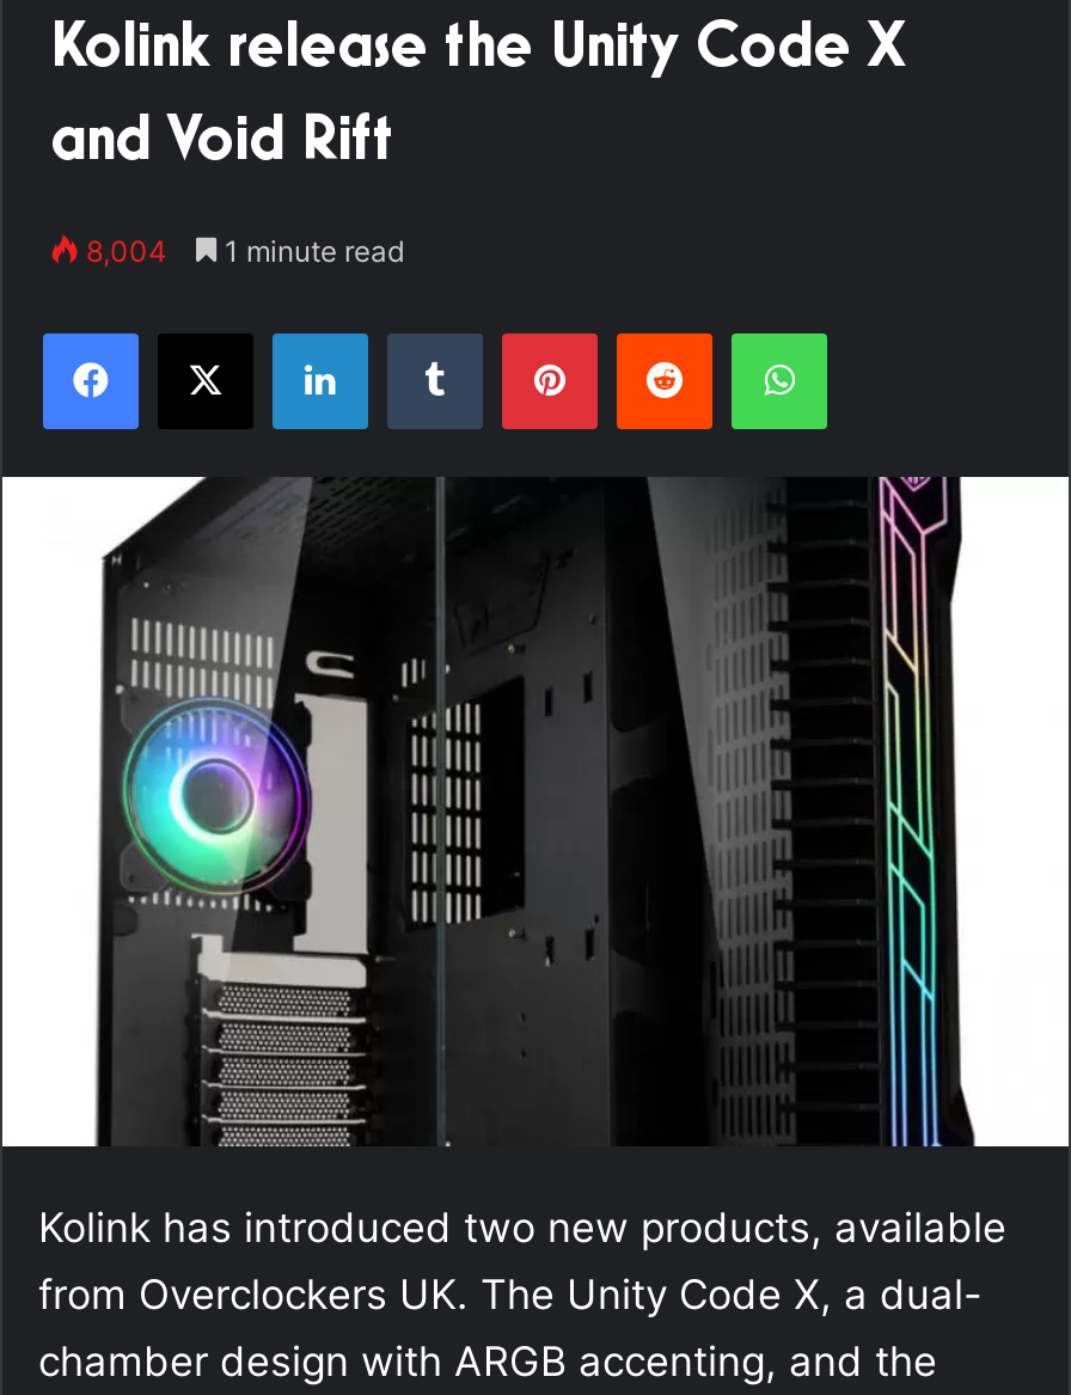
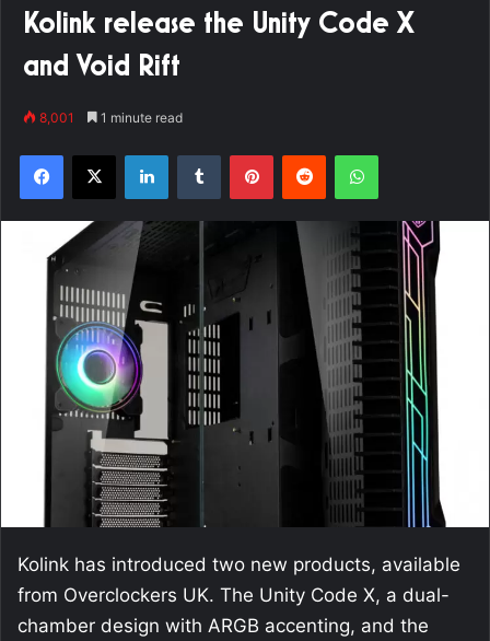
- 8,004 1 minute read
+ 8,001 1 minute read
